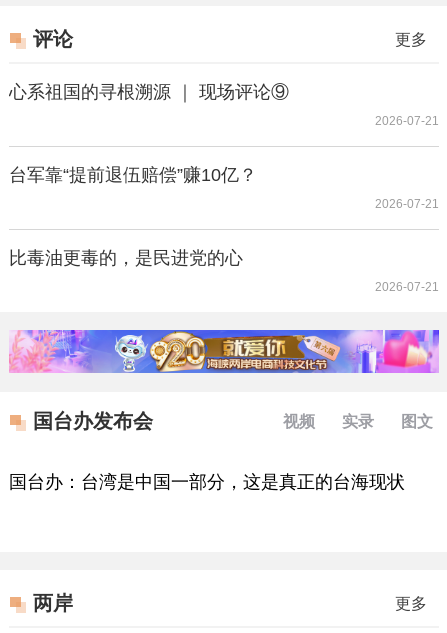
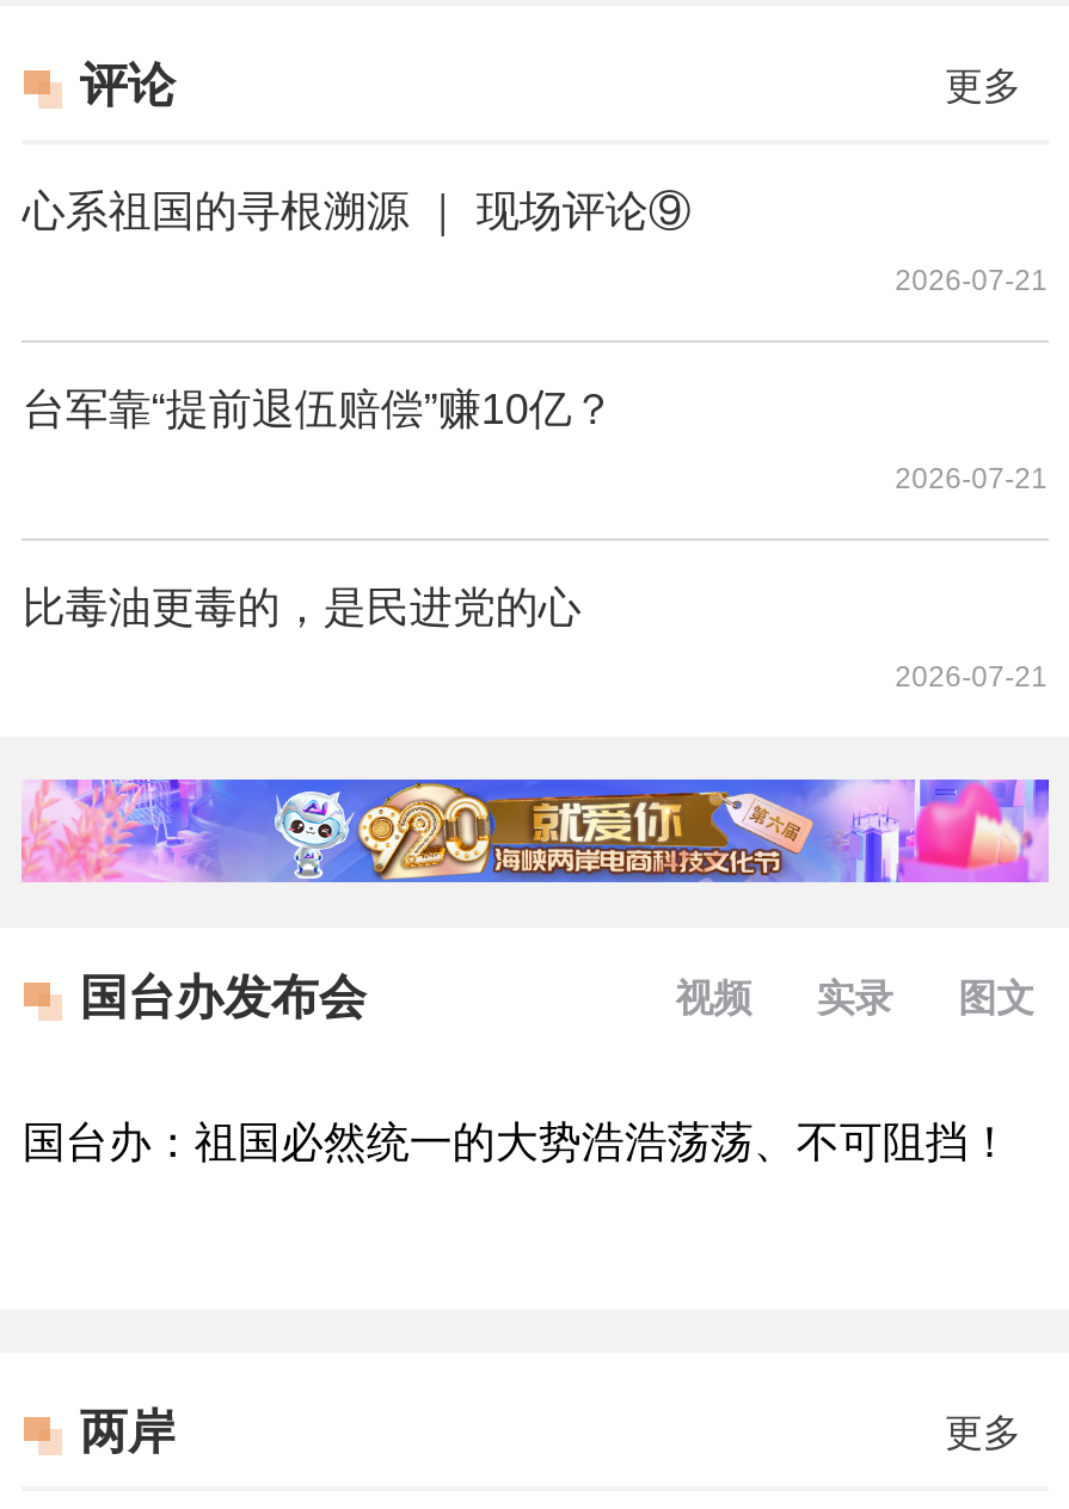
- 国台办：台湾是中国一部分，这是真正的台海现状
+ 国台办：祖国必然统一的大势浩浩荡荡、不可阻挡！
